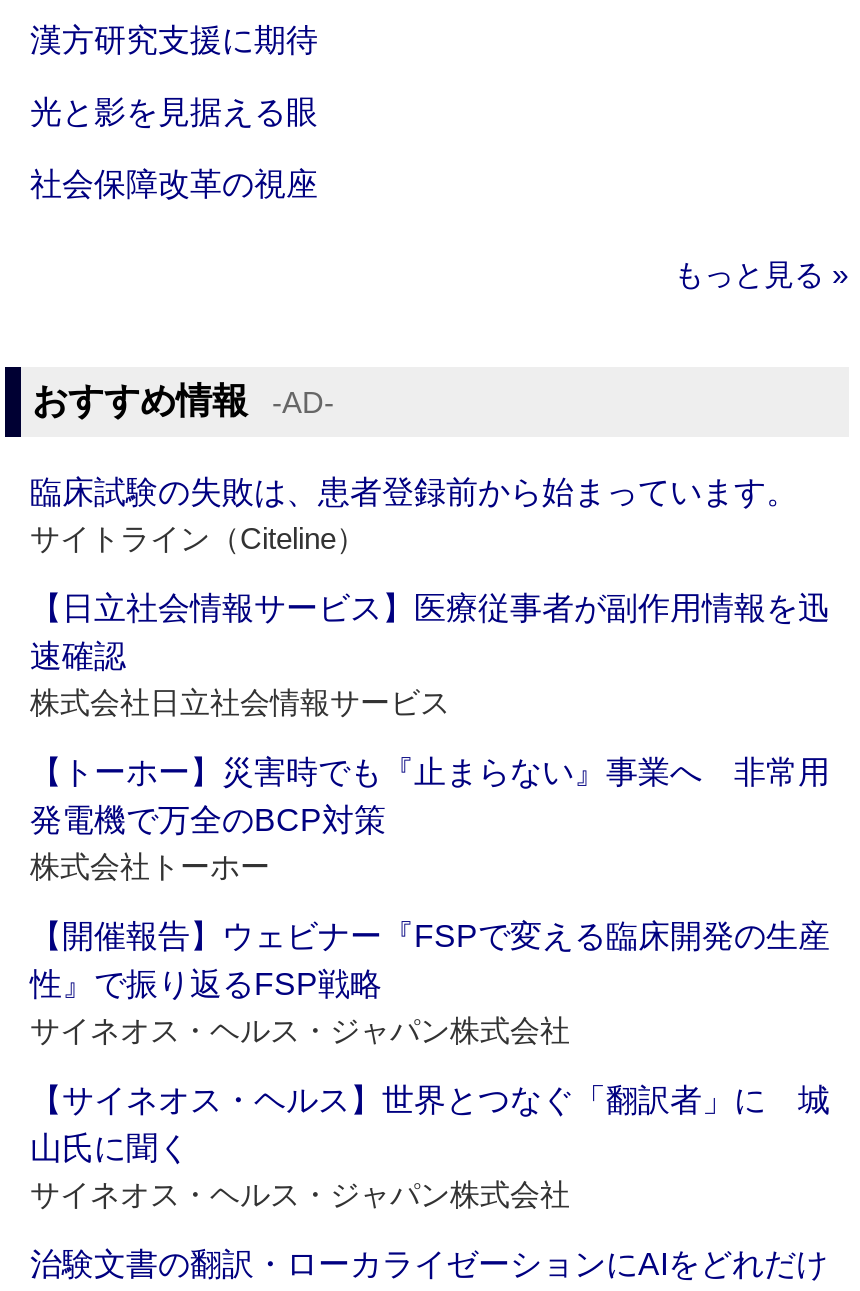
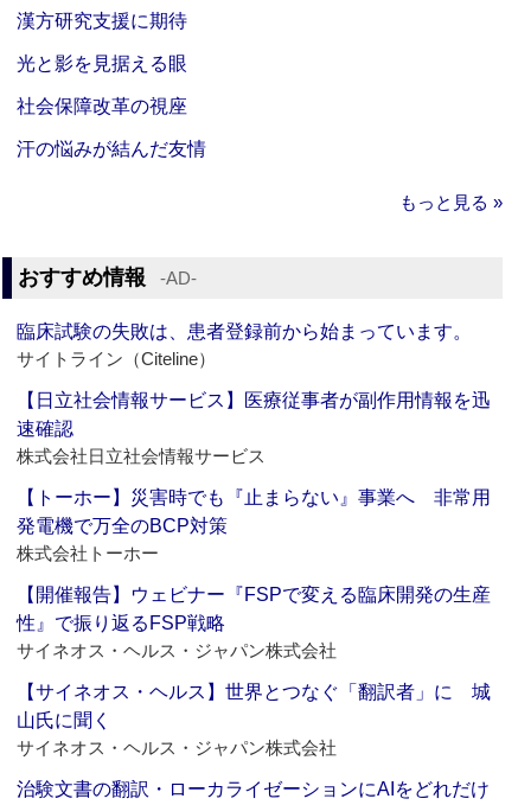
+ 汗の悩みが結んだ友情
